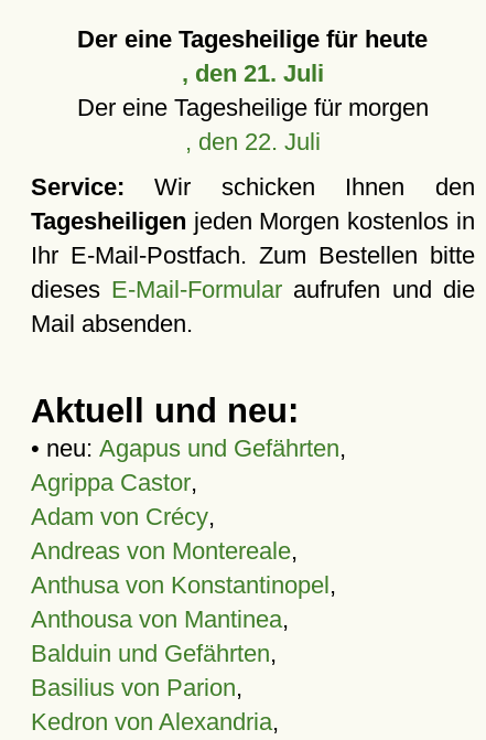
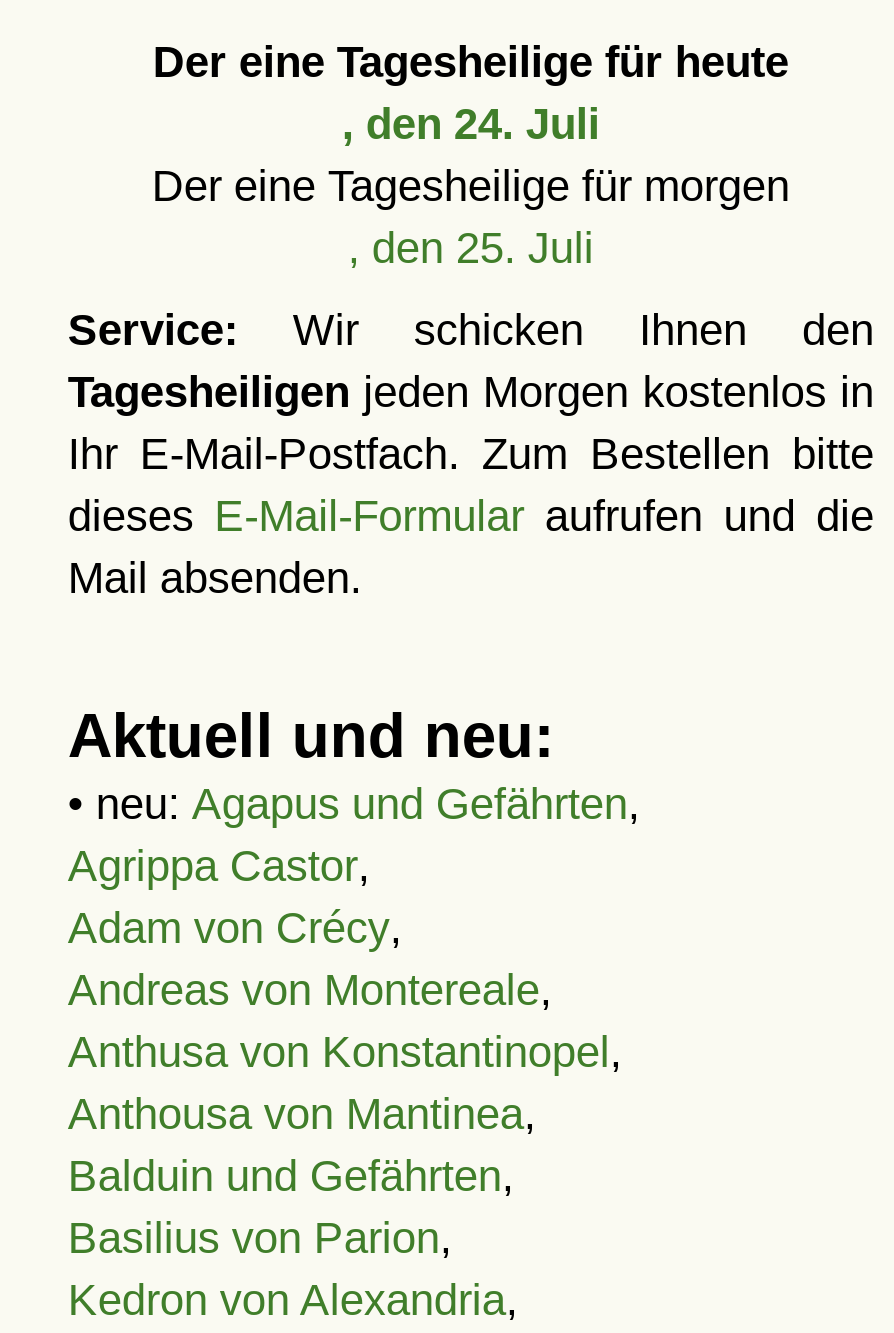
- , den 21. Juli
+ , den 24. Juli

- , den 22. Juli
+ , den 25. Juli
